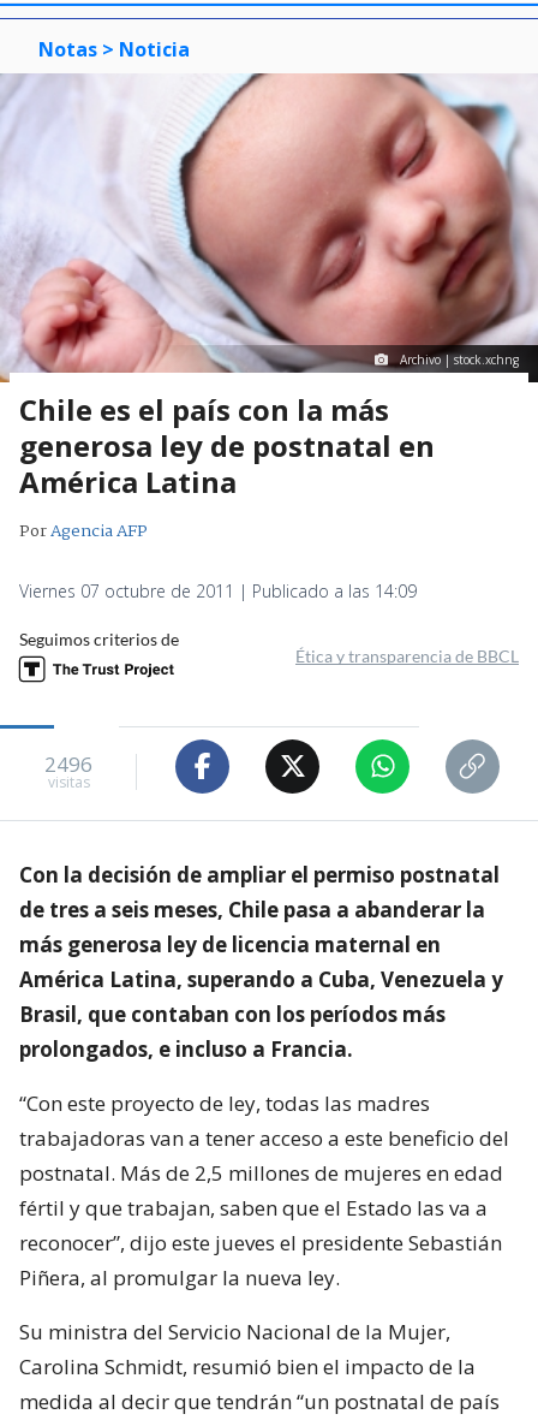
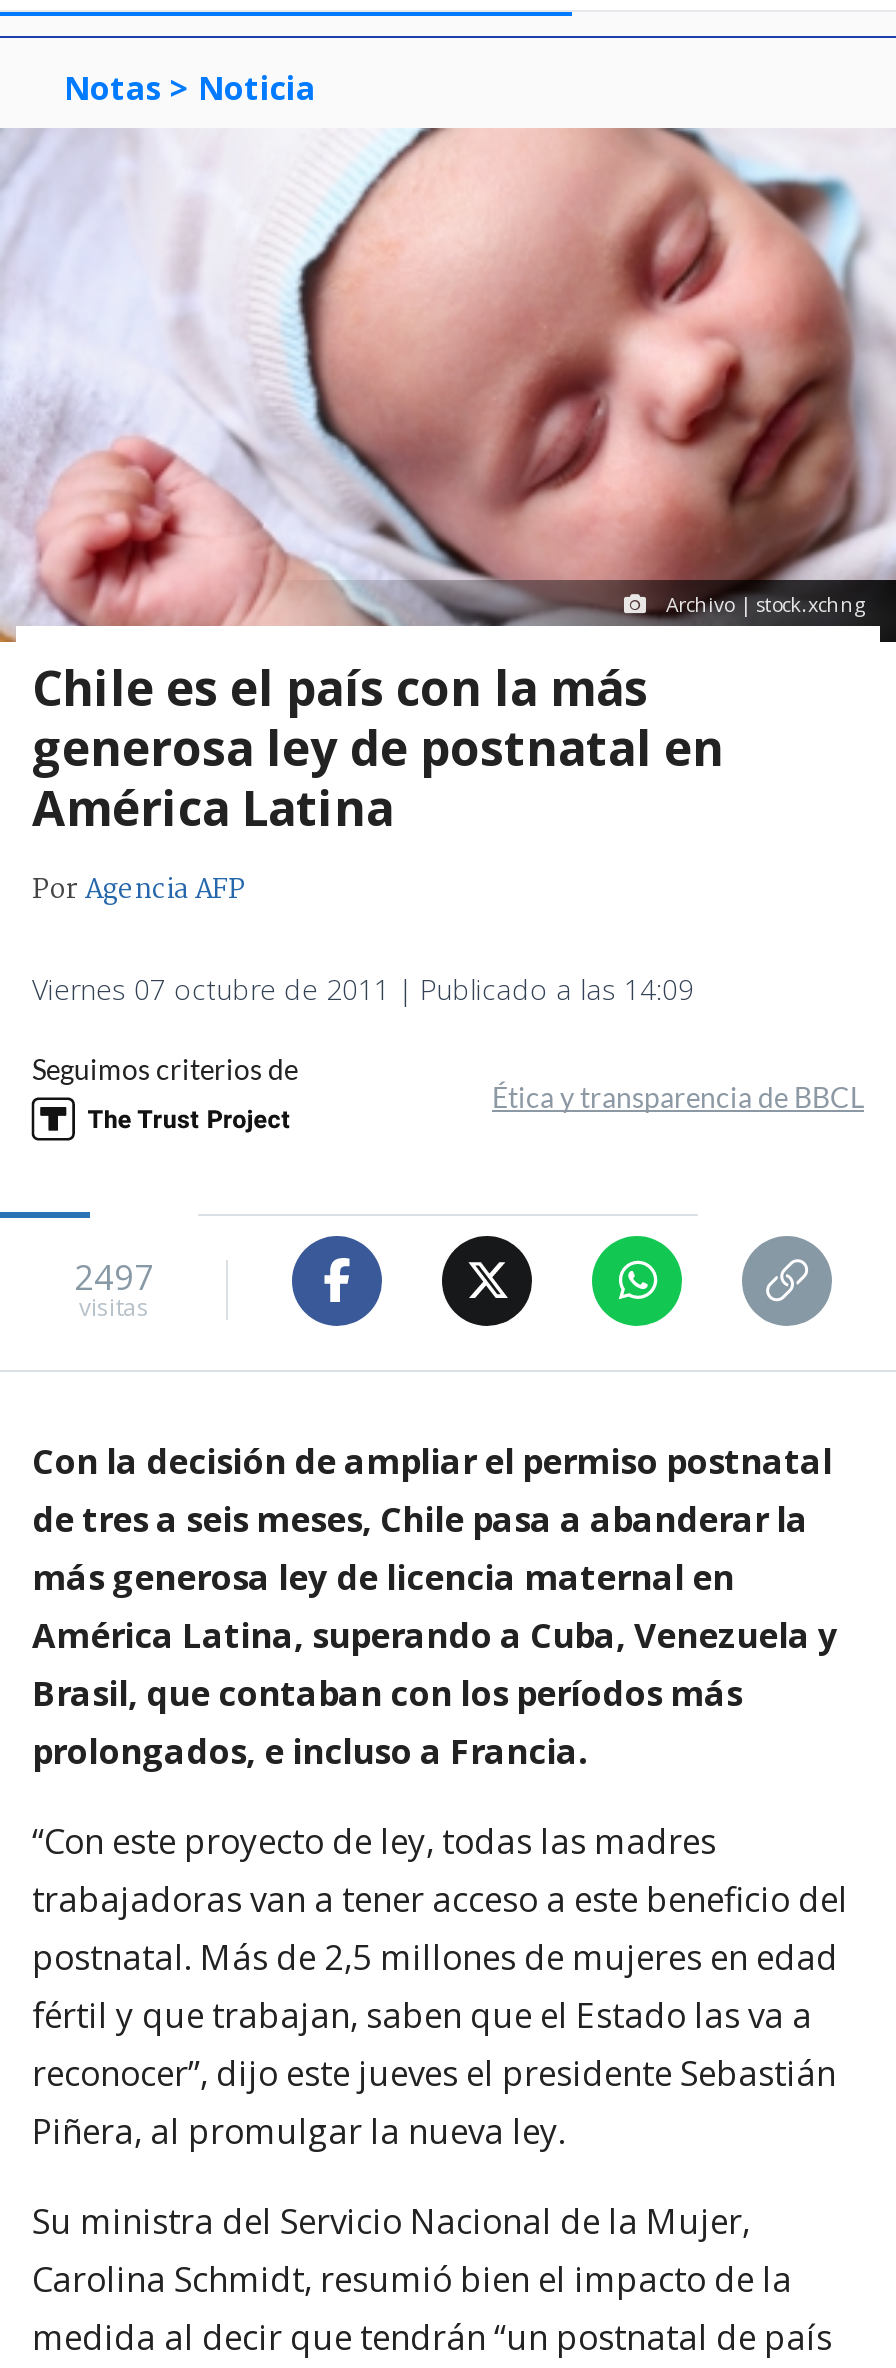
- 2496
+ 2497
